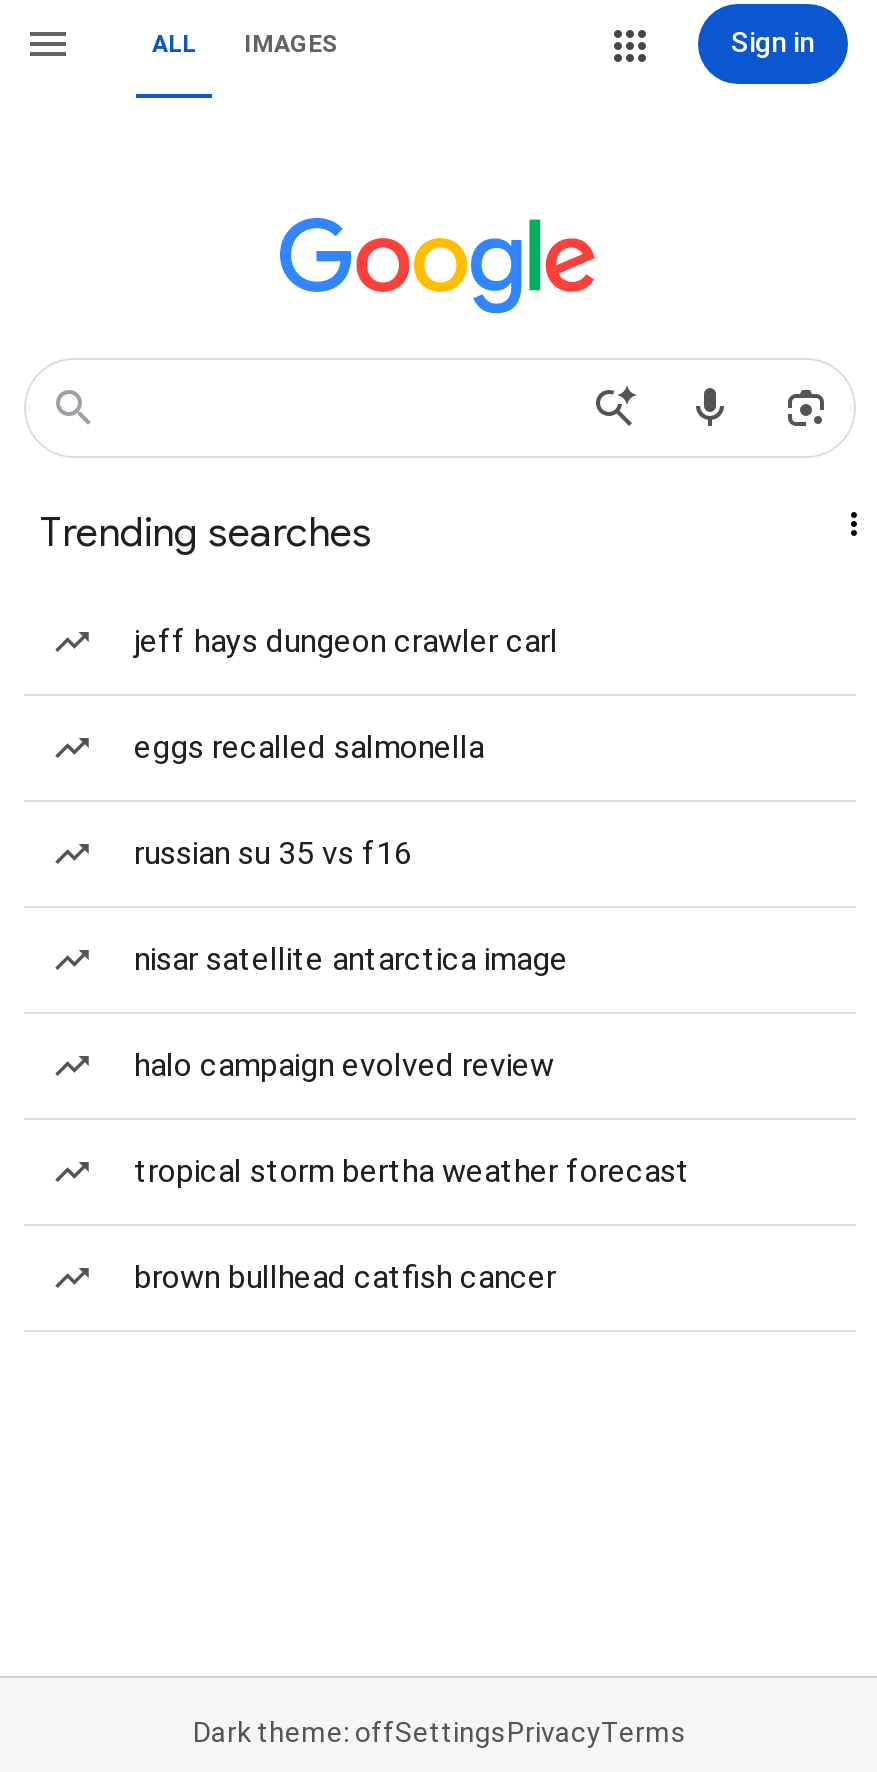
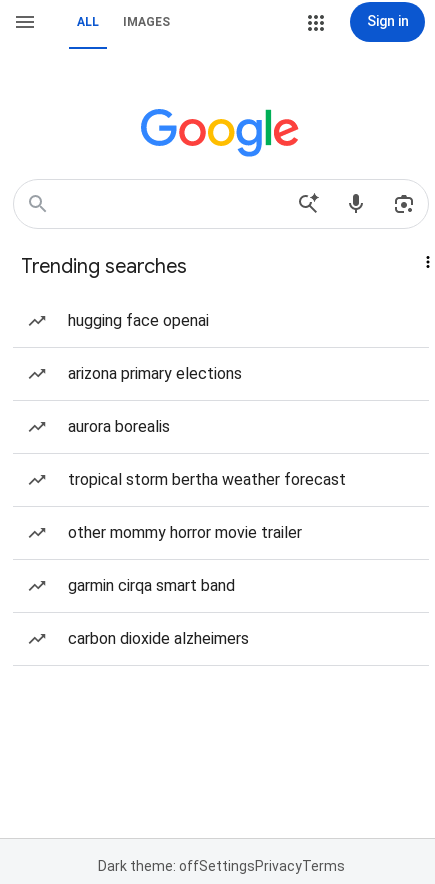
- jeff hays dungeon crawler carl
- eggs recalled salmonella
- russian su 35 vs f16
- nisar satellite antarctica image
- halo campaign evolved review
+ hugging face openai
+ arizona primary elections
+ aurora borealis

moved up: tropical storm bertha weather forecast

- brown bullhead catfish cancer
+ other mommy horror movie trailer
+ garmin cirqa smart band
+ carbon dioxide alzheimers
